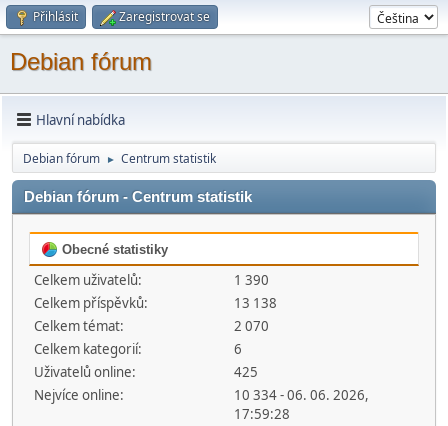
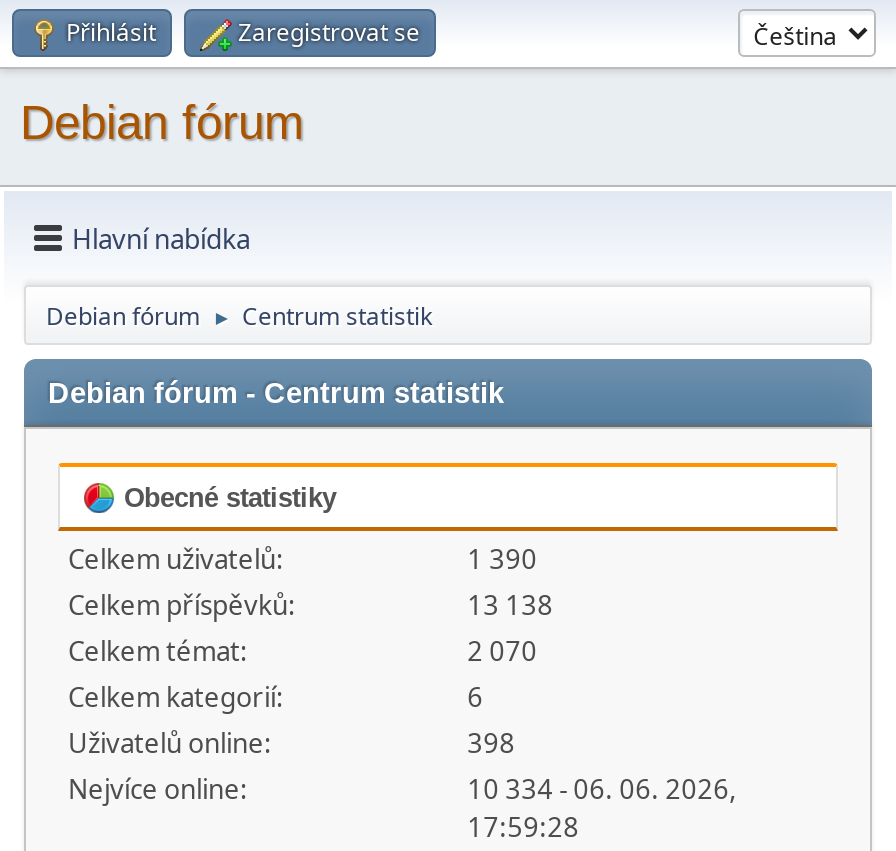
- 425
+ 398
